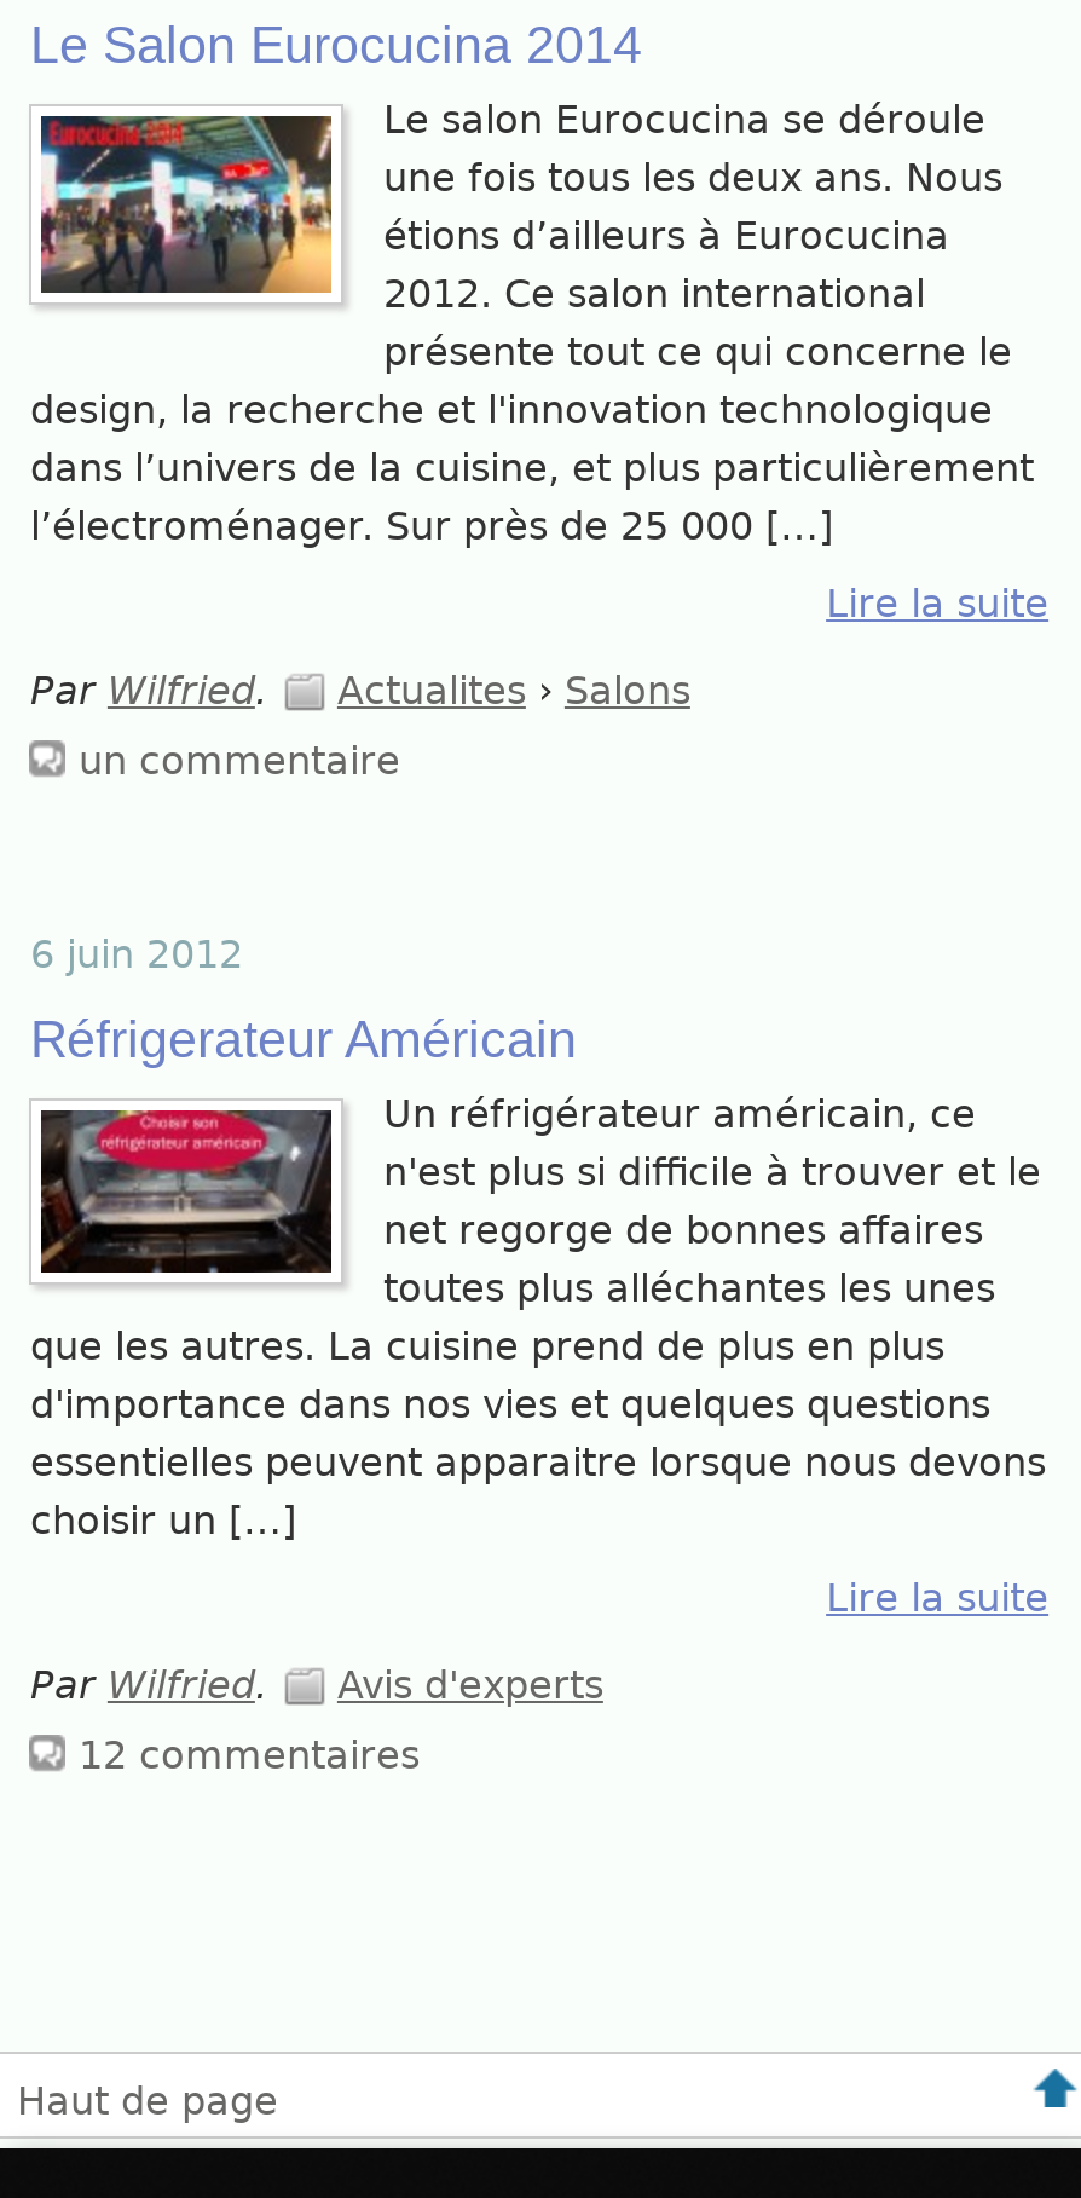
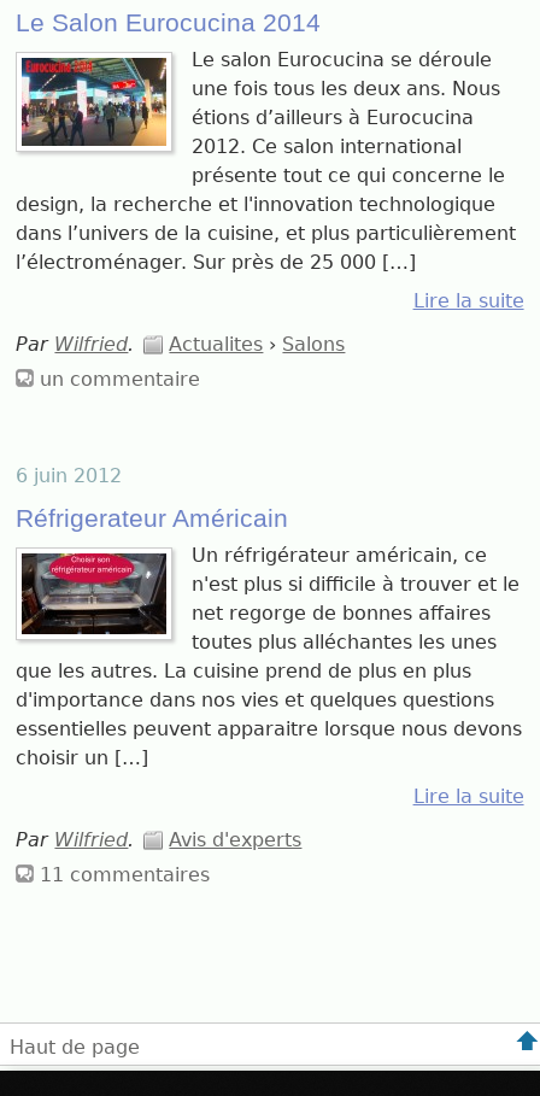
- 12 commentaires
+ 11 commentaires
